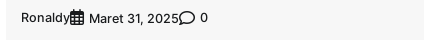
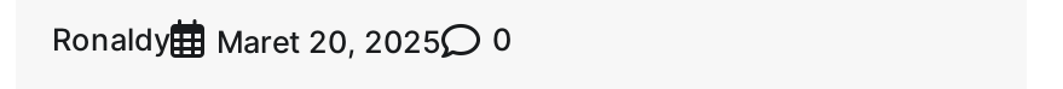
- Ronaldy Maret 31, 2025 0
+ Ronaldy Maret 20, 2025 0
